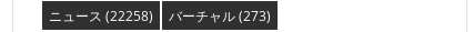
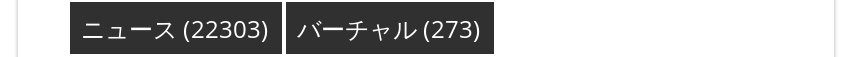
- ニュース(22258) バーチャル(273)
+ ニュース(22303) バーチャル(273)
